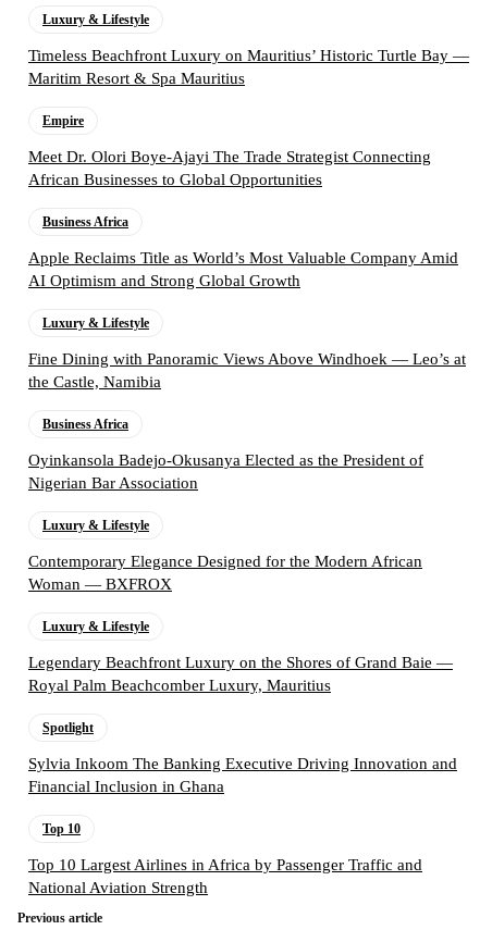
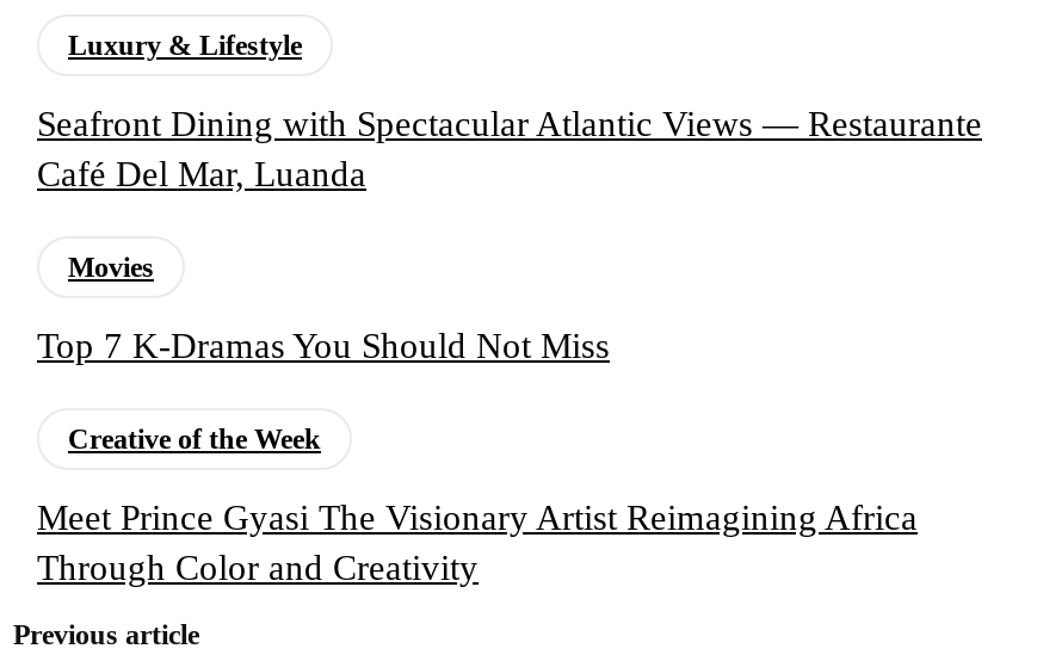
- Timeless Beachfront Luxury on Mauritius’ Historic Turtle Bay —
- Maritim Resort & Spa Mauritius
- Empire
- Meet Dr. Olori Boye-Ajayi The Trade Strategist Connecting
- African Businesses to Global Opportunities
- Business Africa
- Apple Reclaims Title as World’s Most Valuable Company Amid
- AI Optimism and Strong Global Growth
- Luxury & Lifestyle
- Fine Dining with Panoramic Views Above Windhoek — Leo’s at
- the Castle, Namibia
- Business Africa
- Oyinkansola Badejo-Okusanya Elected as the President of
- Nigerian Bar Association
- Luxury & Lifestyle
- Contemporary Elegance Designed for the Modern African
- Woman — BXFROX
- Luxury & Lifestyle
- Legendary Beachfront Luxury on the Shores of Grand Baie —
- Royal Palm Beachcomber Luxury, Mauritius
- Spotlight
- Sylvia Inkoom The Banking Executive Driving Innovation and
- Financial Inclusion in Ghana
- Top 10
- Top 10 Largest Airlines in Africa by Passenger Traffic and
- National Aviation Strength
+ Seafront Dining with Spectacular Atlantic Views — Restaurante
+ Café Del Mar, Luanda
+ Movies
+ Top 7 K-Dramas You Should Not Miss
+ Creative of the Week
+ Meet Prince Gyasi The Visionary Artist Reimagining Africa
+ Through Color and Creativity
